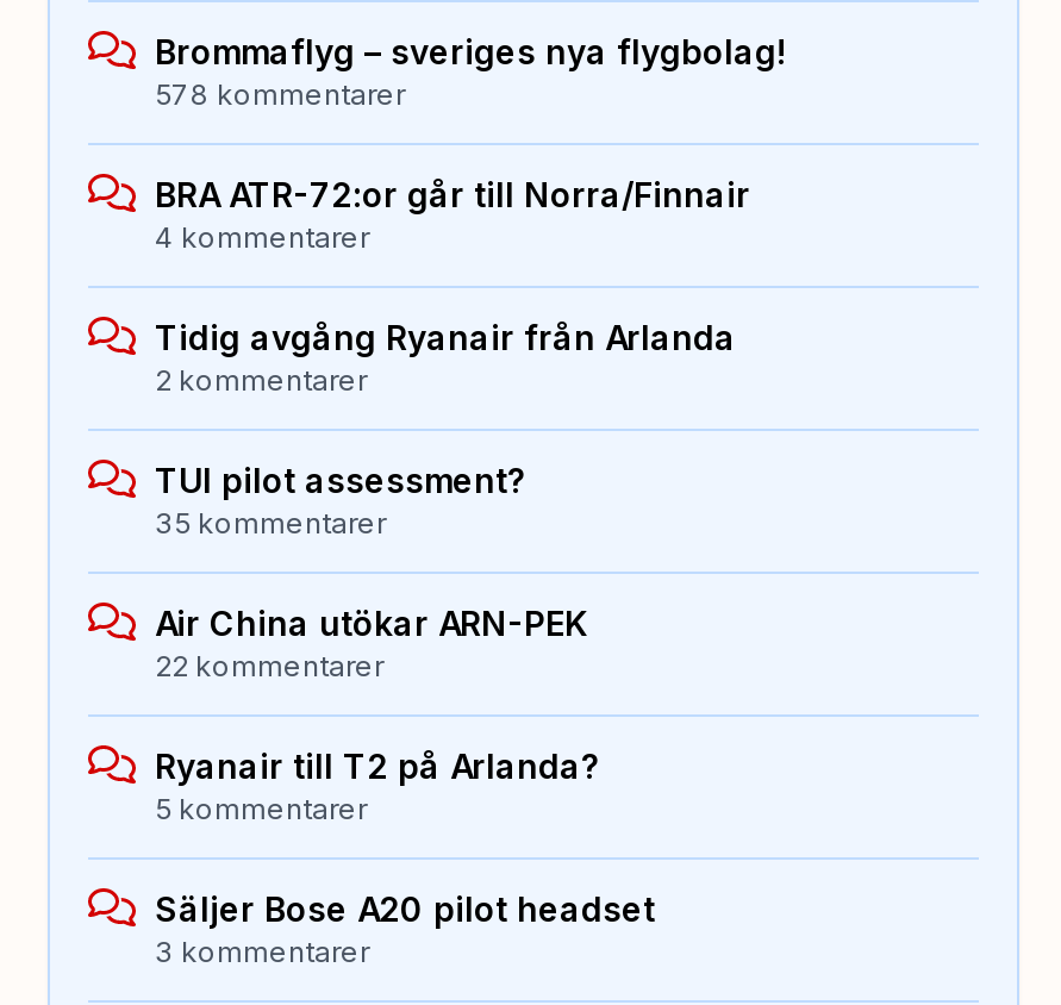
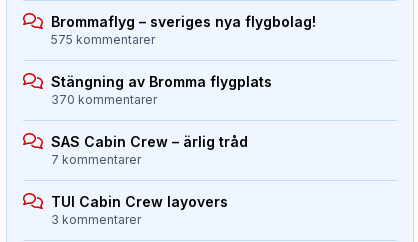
- 578 kommentarer
- BRA ATR-72:or går till Norra/Finnair
- 4 kommentarer
- Tidig avgång Ryanair från Arlanda
- 2 kommentarer
- TUI pilot assessment?
- 35 kommentarer
- Air China utökar ARN-PEK
- 22 kommentarer
- Ryanair till T2 på Arlanda?
- 5 kommentarer
- Säljer Bose A20 pilot headset
+ 575 kommentarer
+ Stängning av Bromma flygplats
+ 370 kommentarer
+ SAS Cabin Crew – ärlig tråd
+ 7 kommentarer
+ TUI Cabin Crew layovers
